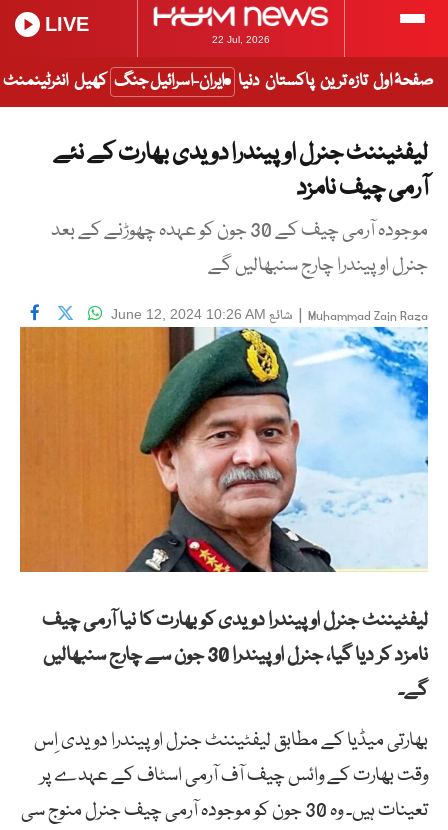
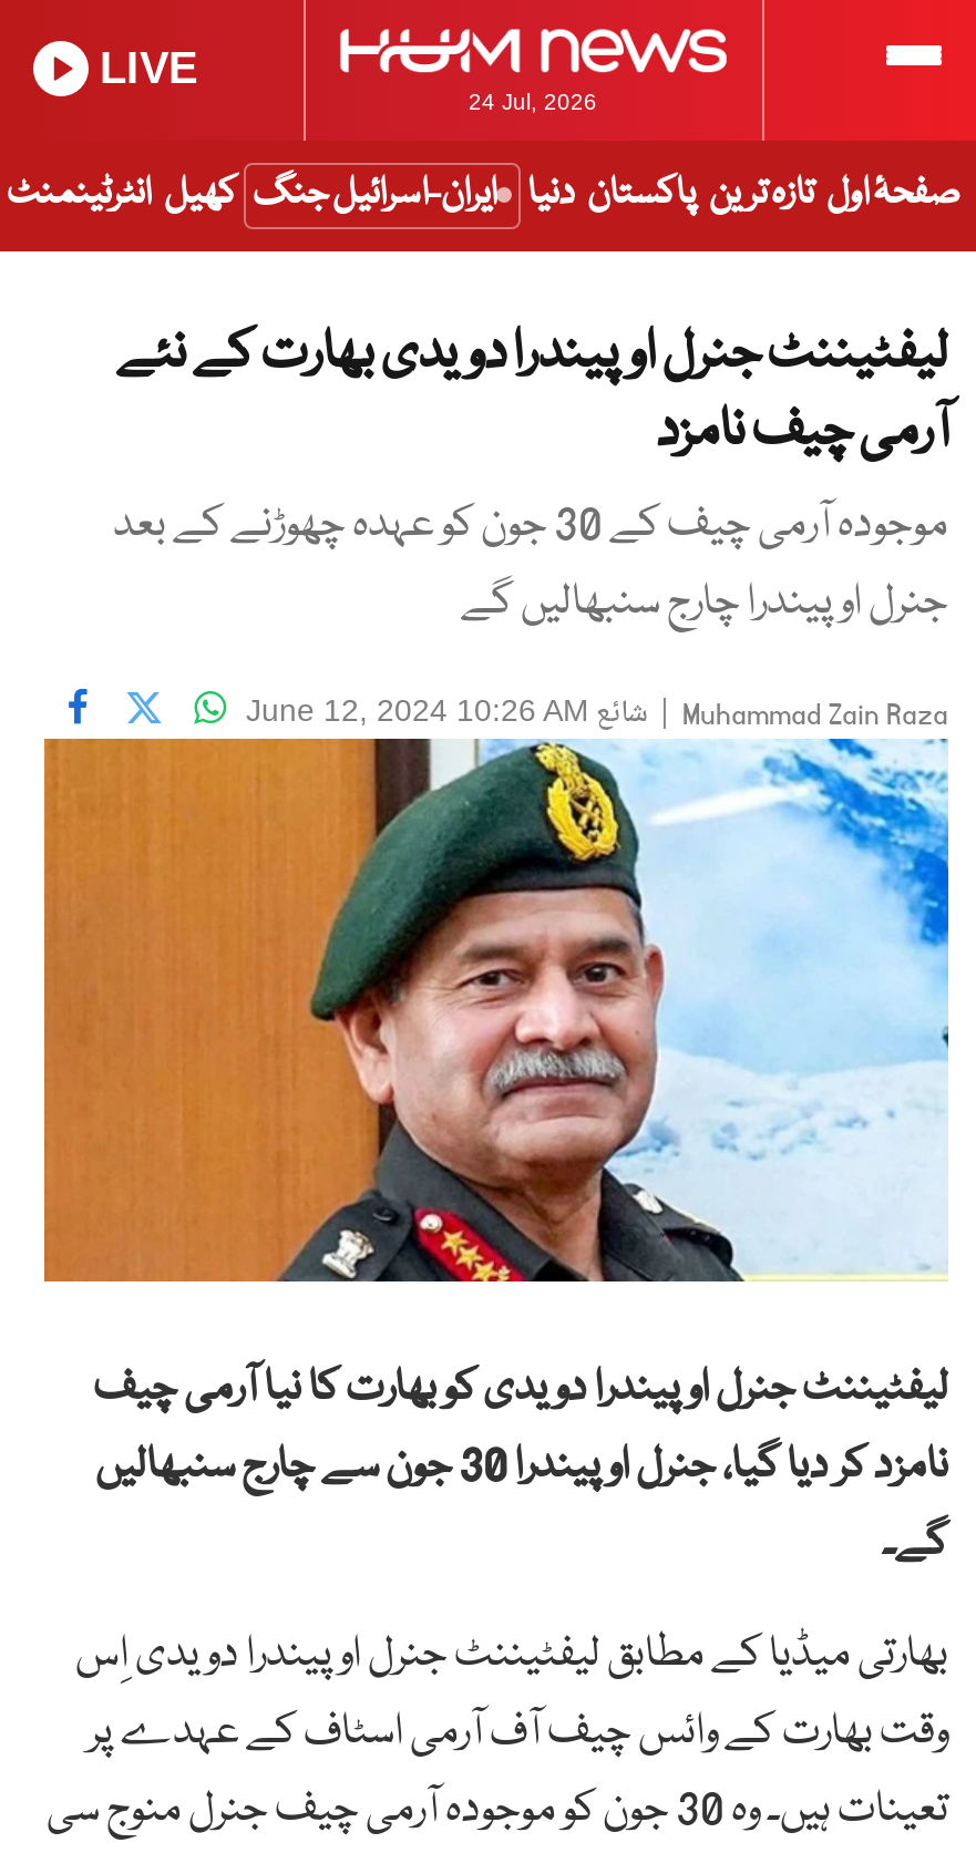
- 22 Jul, 2026
+ 24 Jul, 2026
